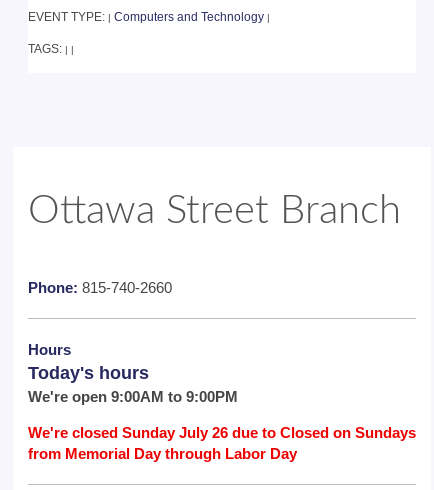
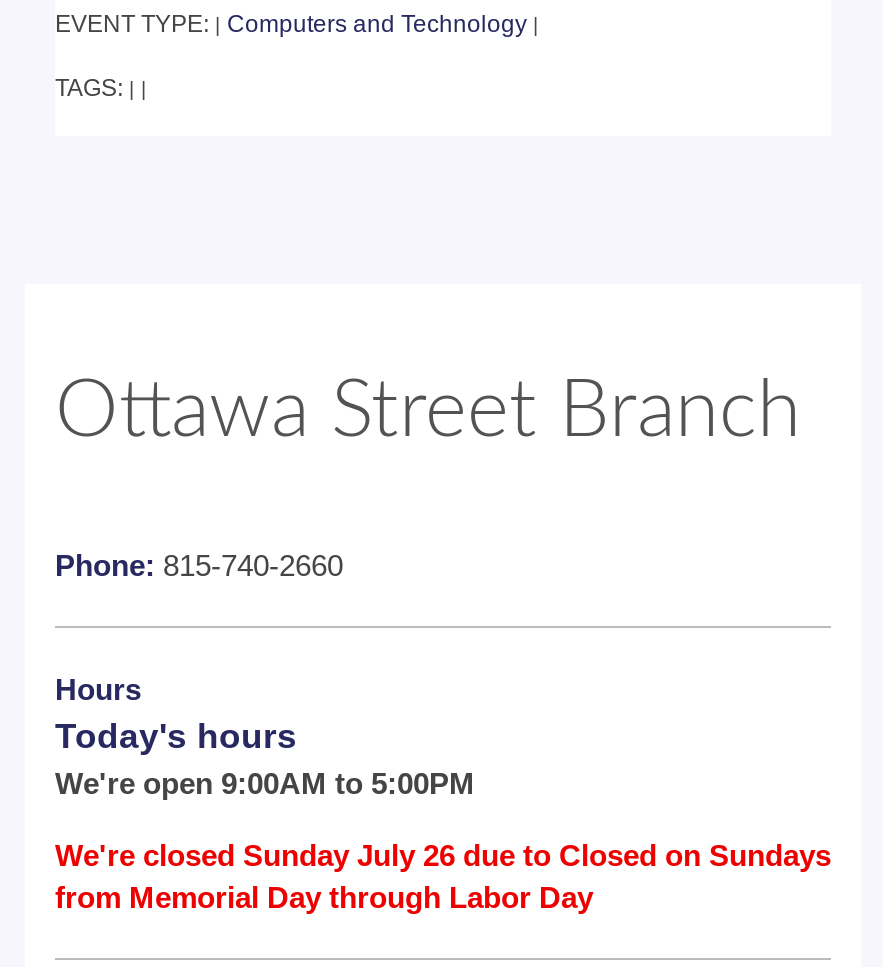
- We're open 9:00AM to 9:00PM
+ We're open 9:00AM to 5:00PM
